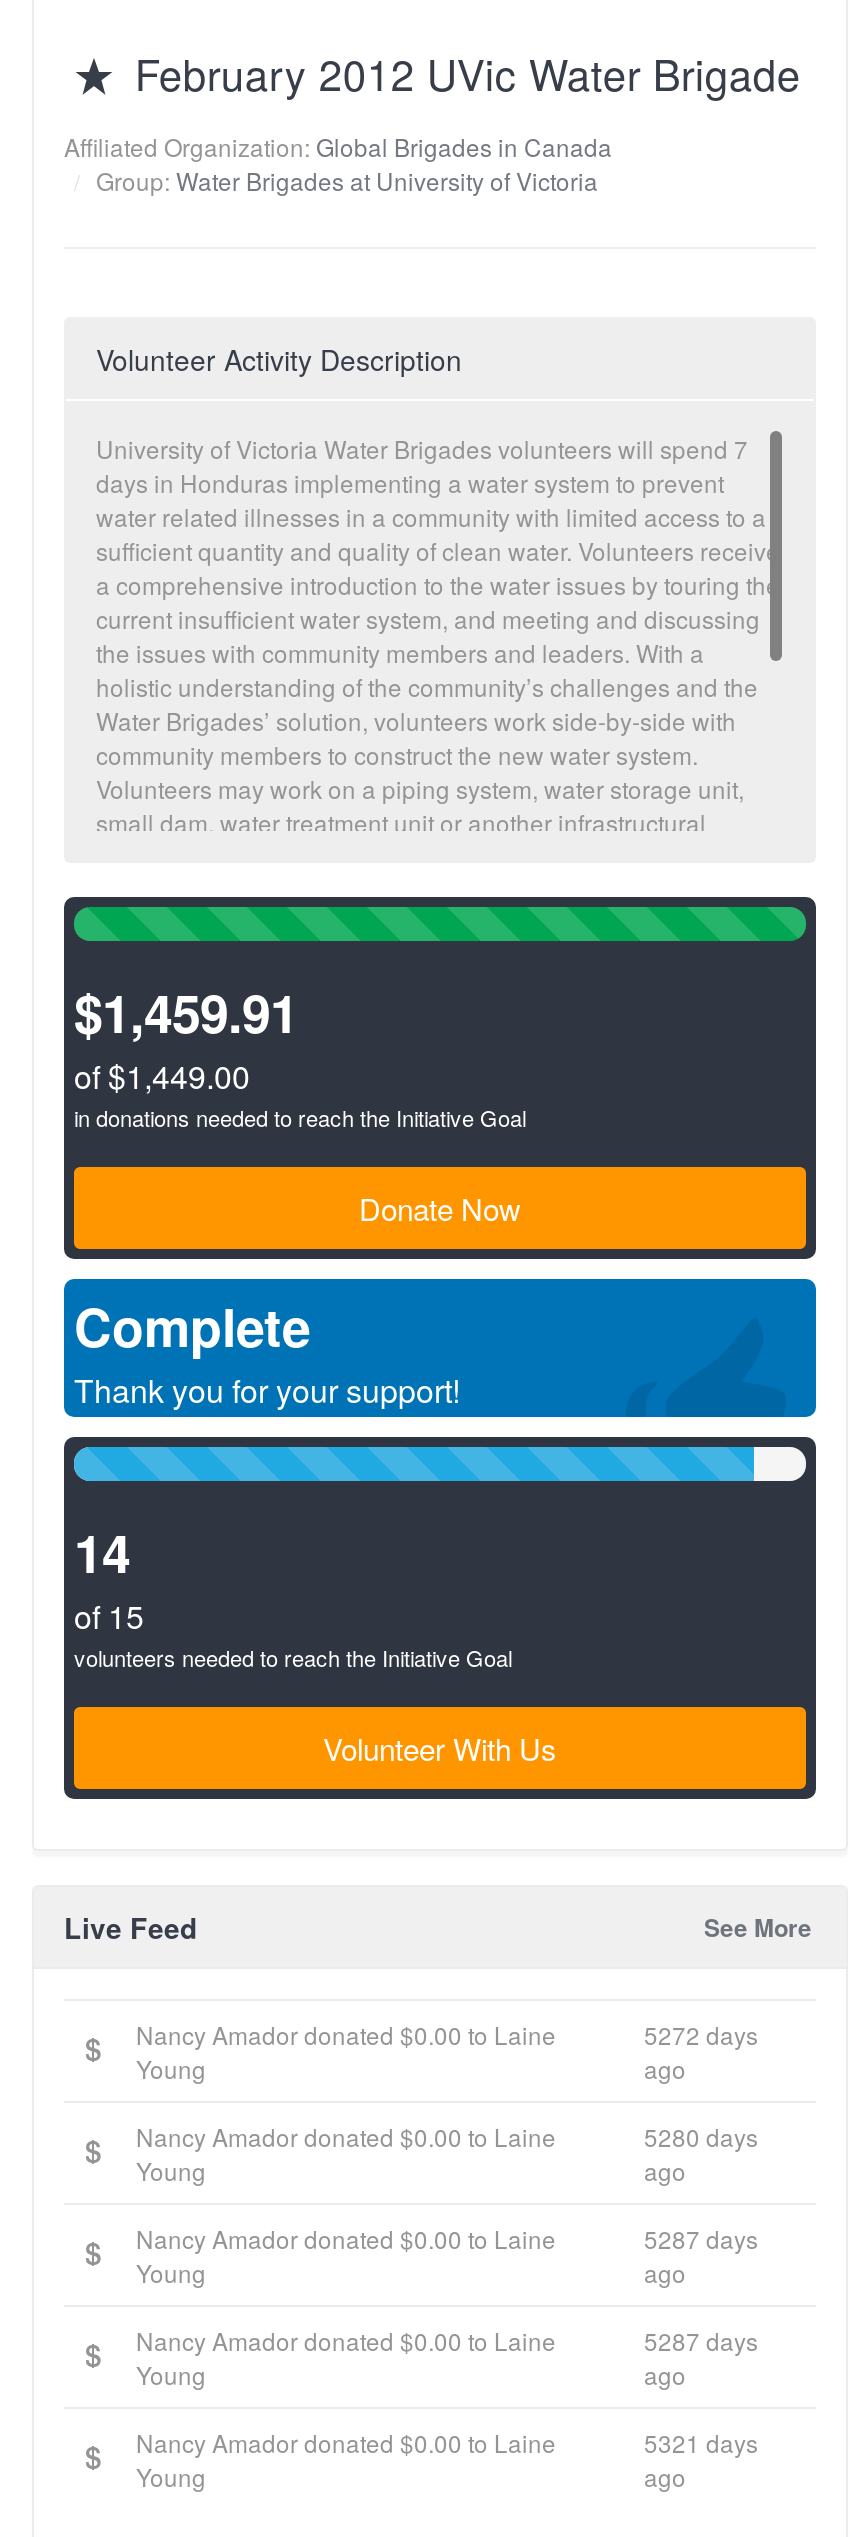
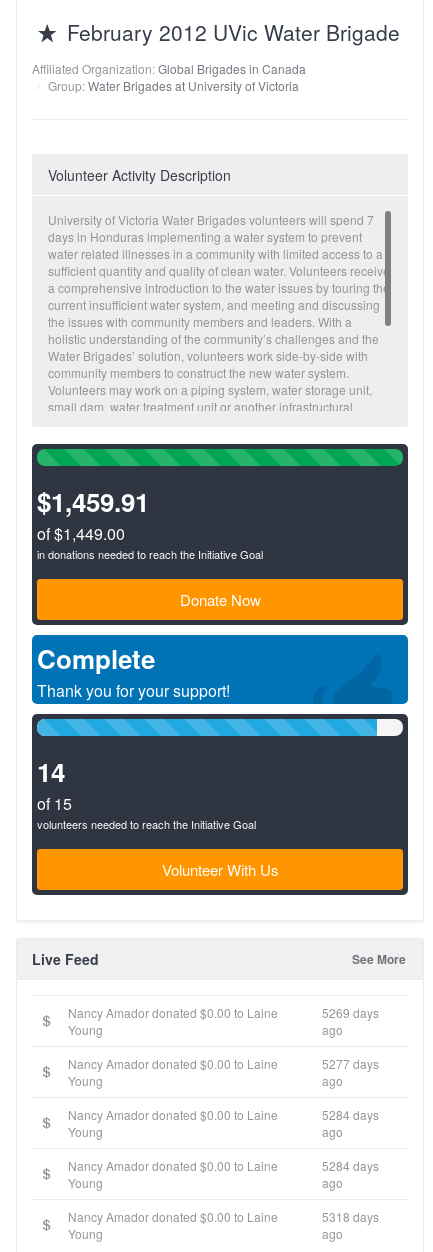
- 5272 days
+ 5269 days

- 5280 days
+ 5277 days

- 5287 days
+ 5284 days

- 5287 days
+ 5284 days

- 5321 days
+ 5318 days
